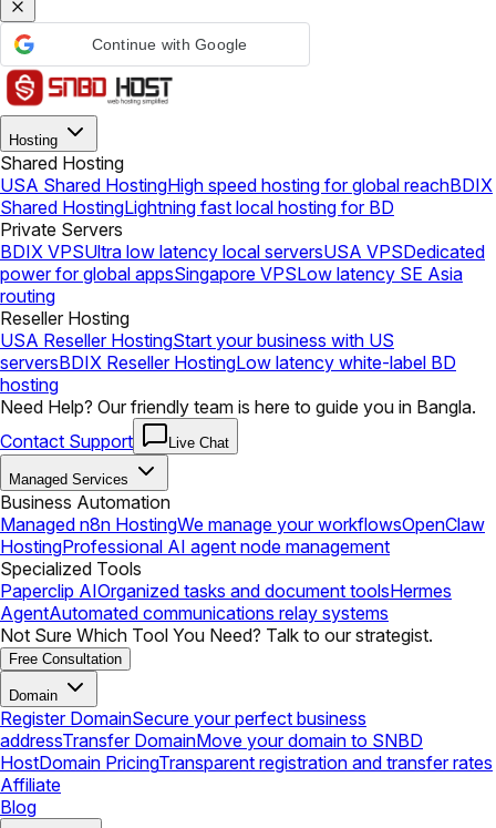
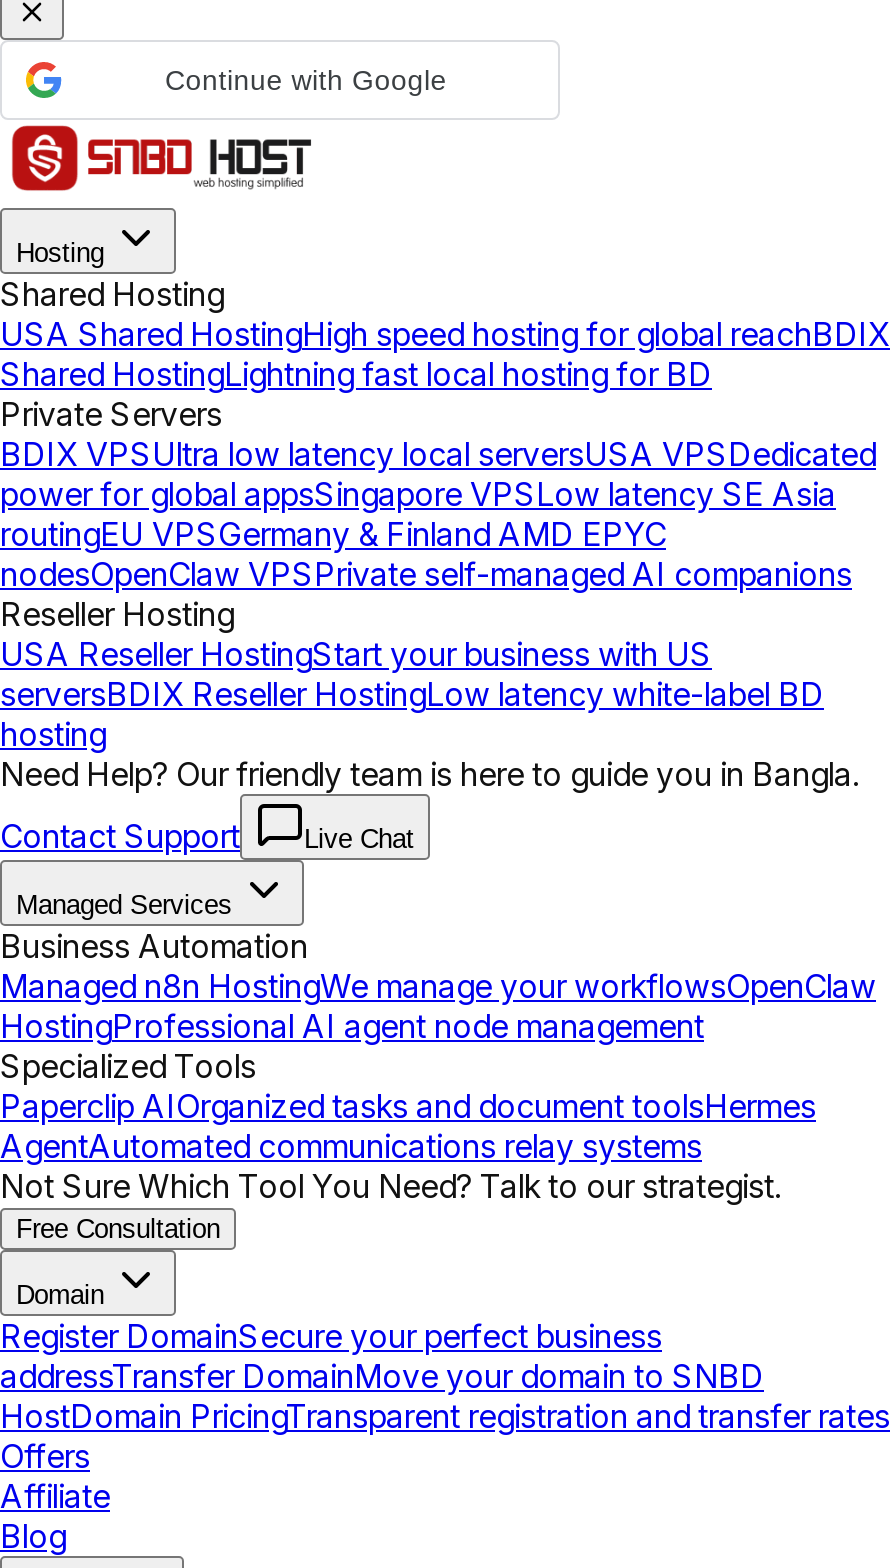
- routing
+ routingEU VPSGermany & Finland AMD EPYC
+ nodesOpenClaw VPS Private self-managed AI companions

+ Offers
